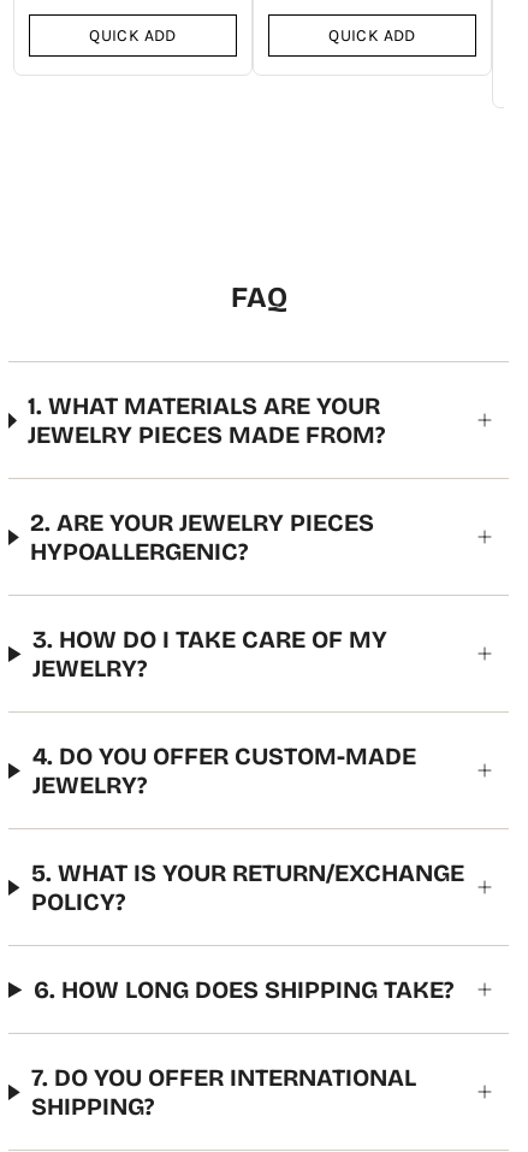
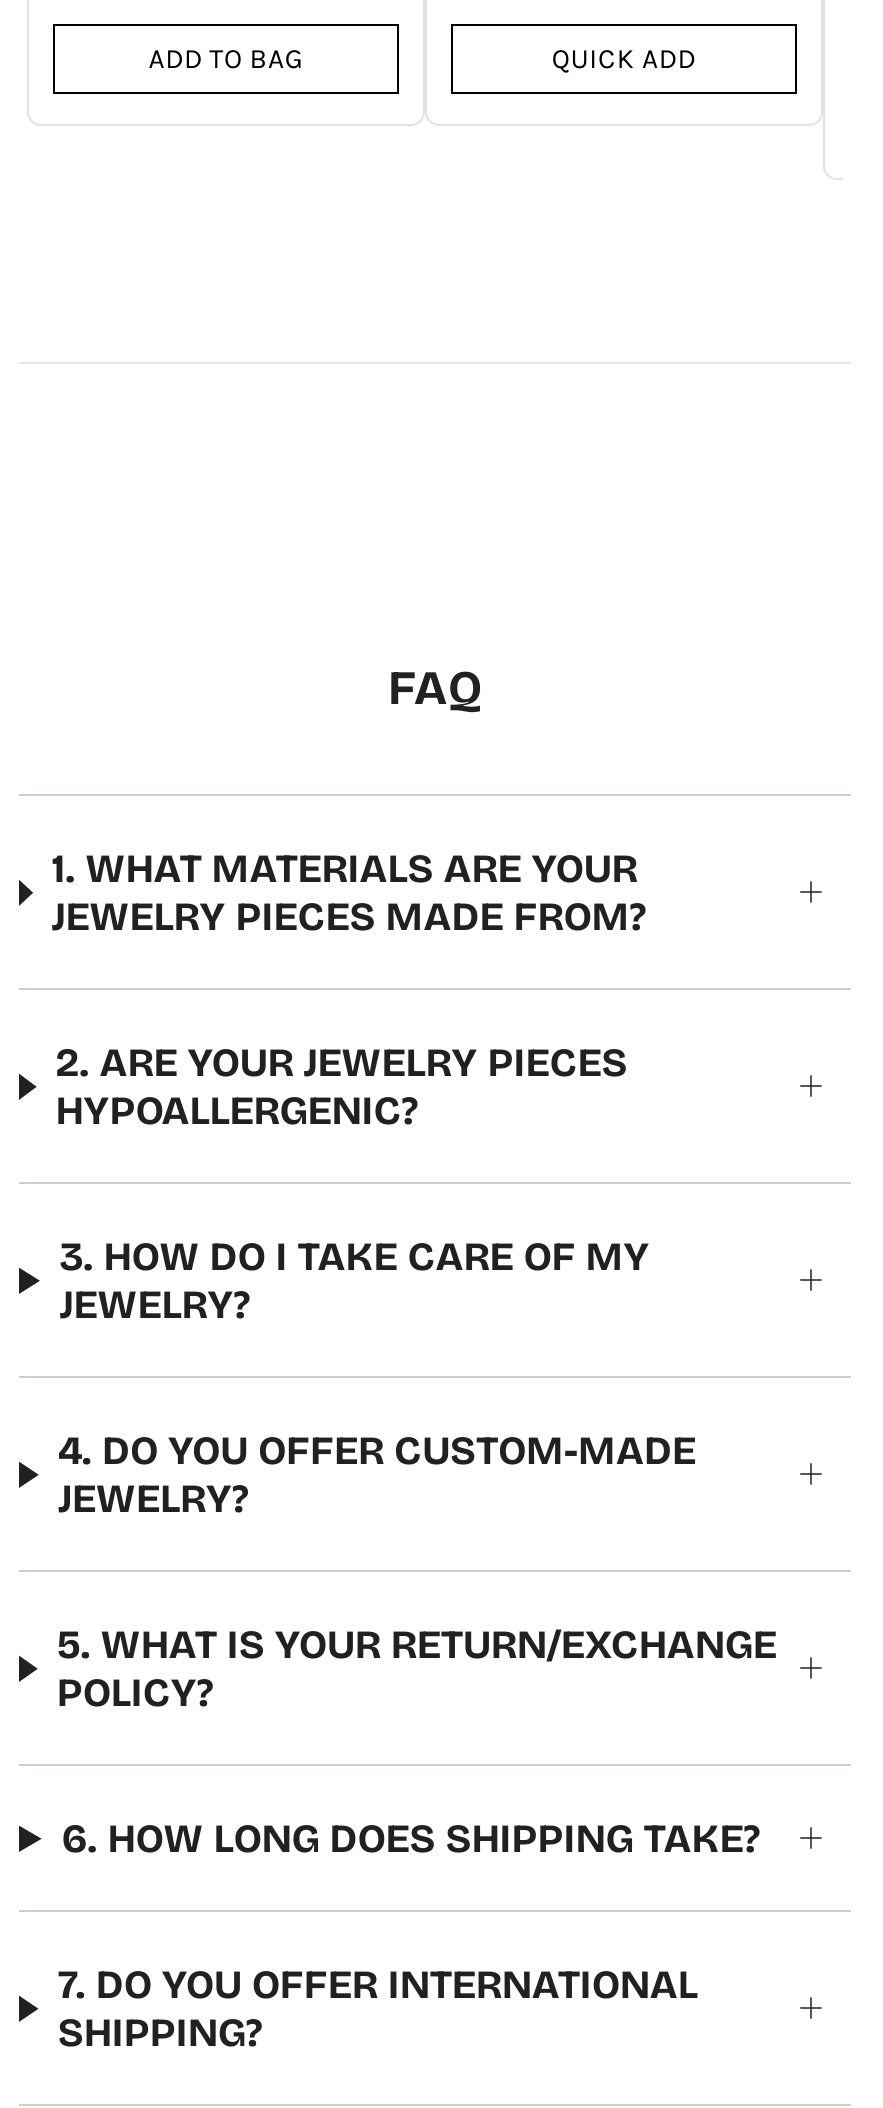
- QUICK ADD
+ ADD TO BAG
